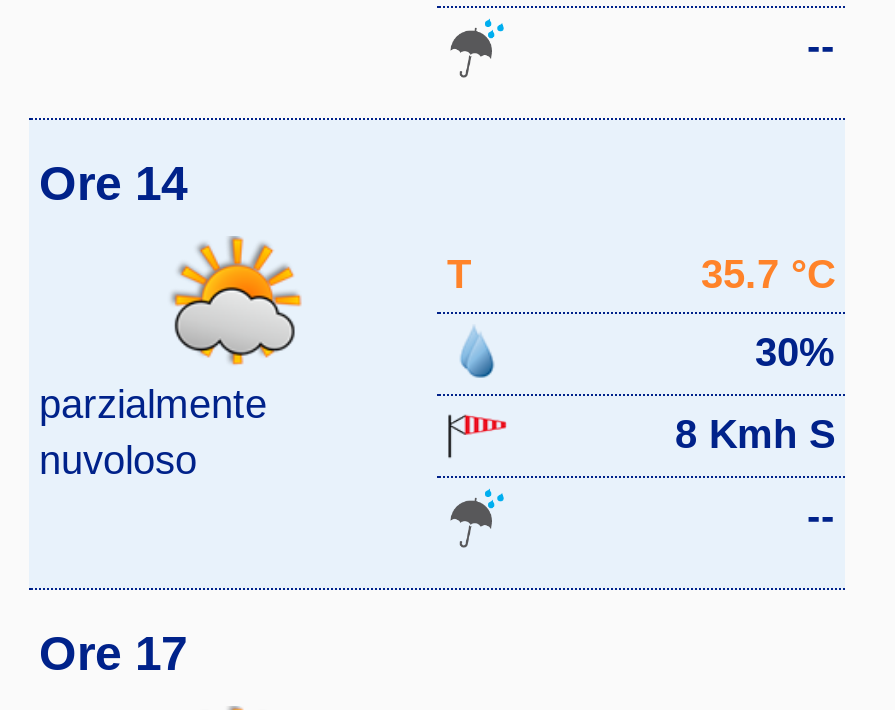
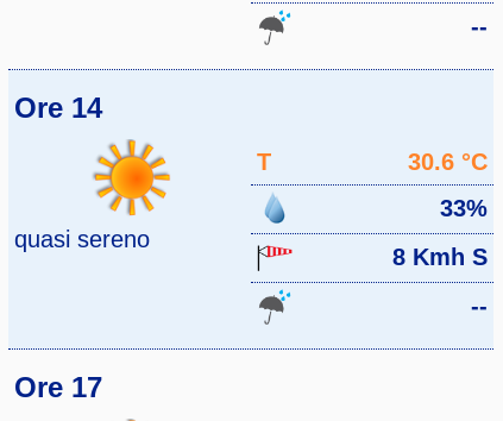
- 35.7 °C
+ 30.6 °C

- [image]
- parzialmente
- nuvoloso
+ [image]
+ quasi sereno

- 30%
+ 33%
